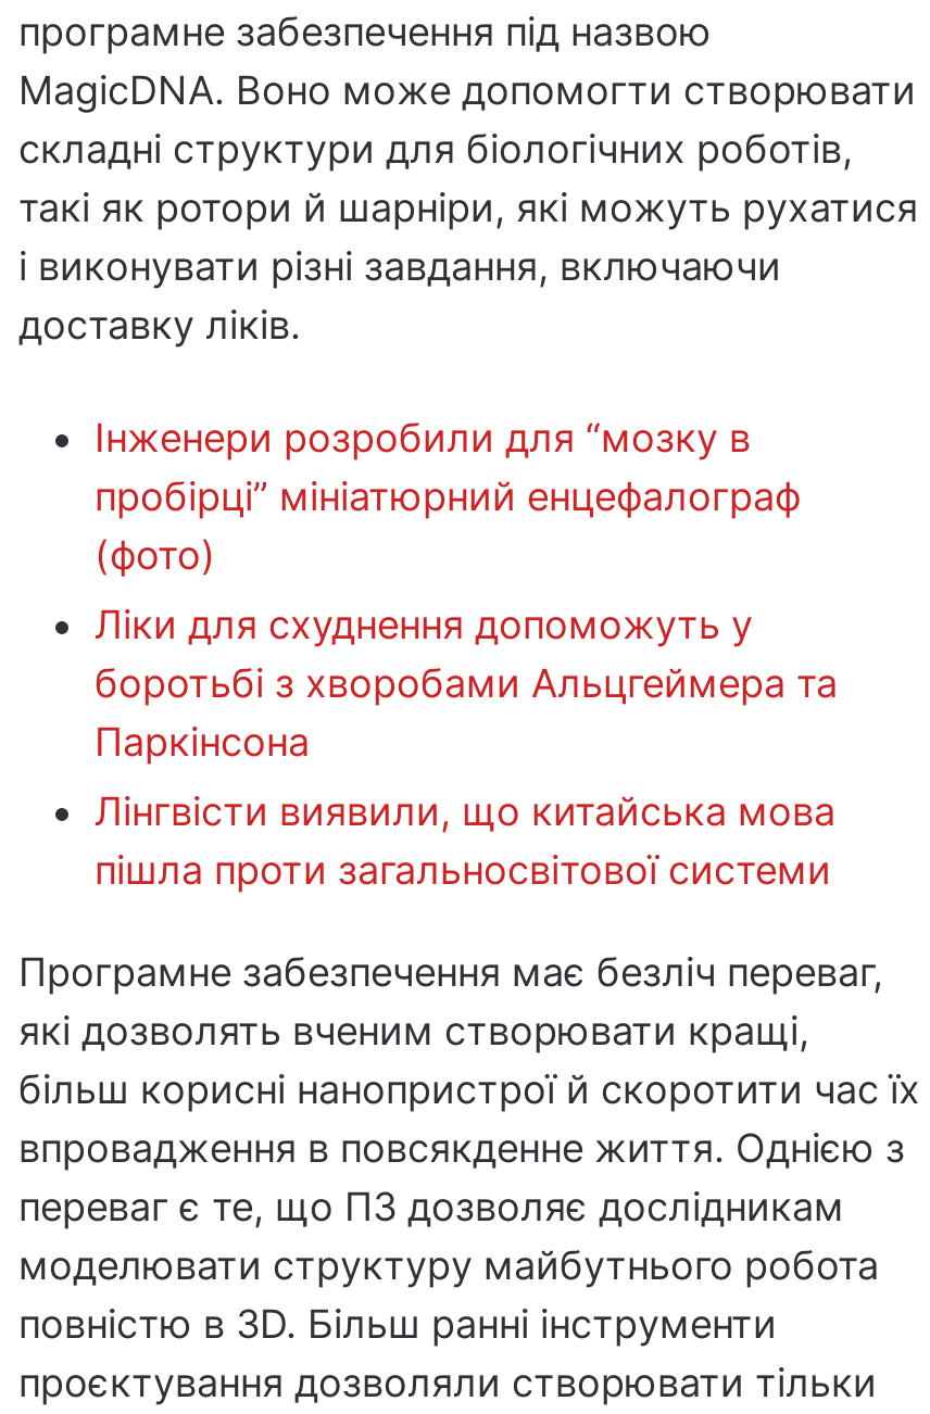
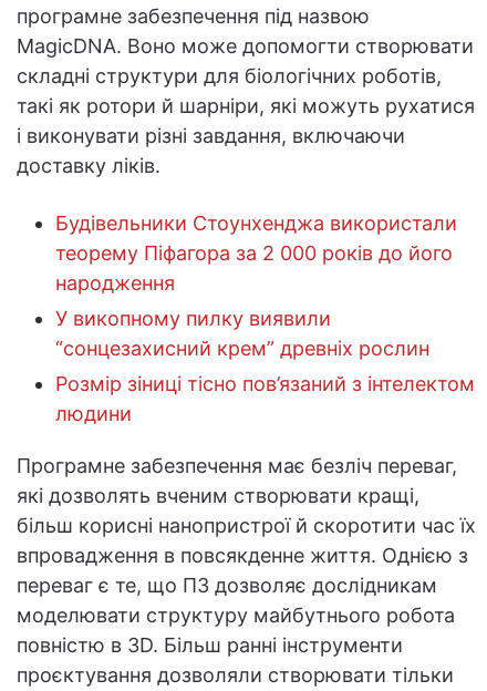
- Інженери розробили для “мозку в
- пробірці” мініатюрний енцефалограф
- (фото)
+ Будівельники Стоунхенджа використали
+ теорему Піфагора за 2 000 років до його
+ народження

- Ліки для схуднення допоможуть у
- боротьбі з хворобами Альцгеймера та
- Паркінсона
+ У викопному пилку виявили
+ “сонцезахисний крем” древніх рослин

- Лінгвісти виявили, що китайська мова
- пішла проти загальносвітової системи
+ Розмір зіниці тісно пов’язаний з інтелектом
+ людини
